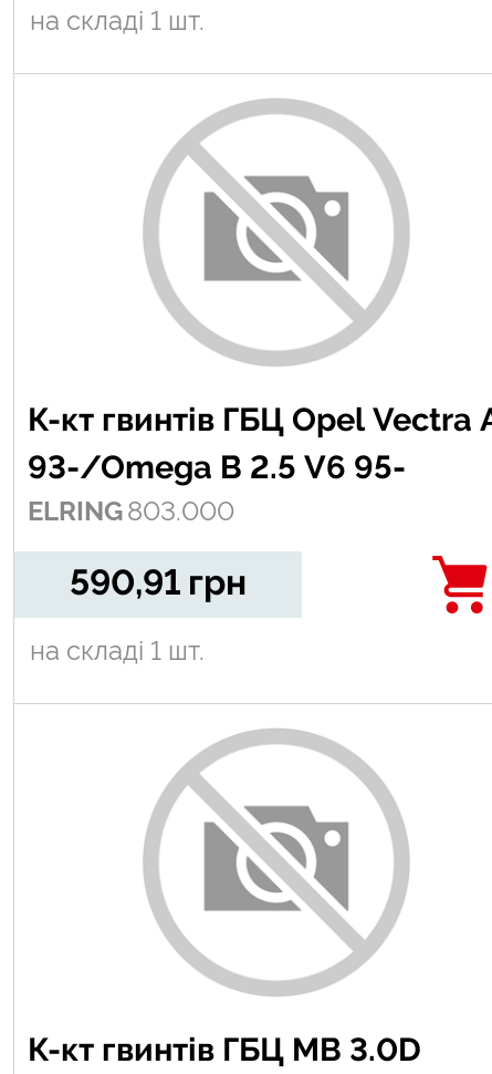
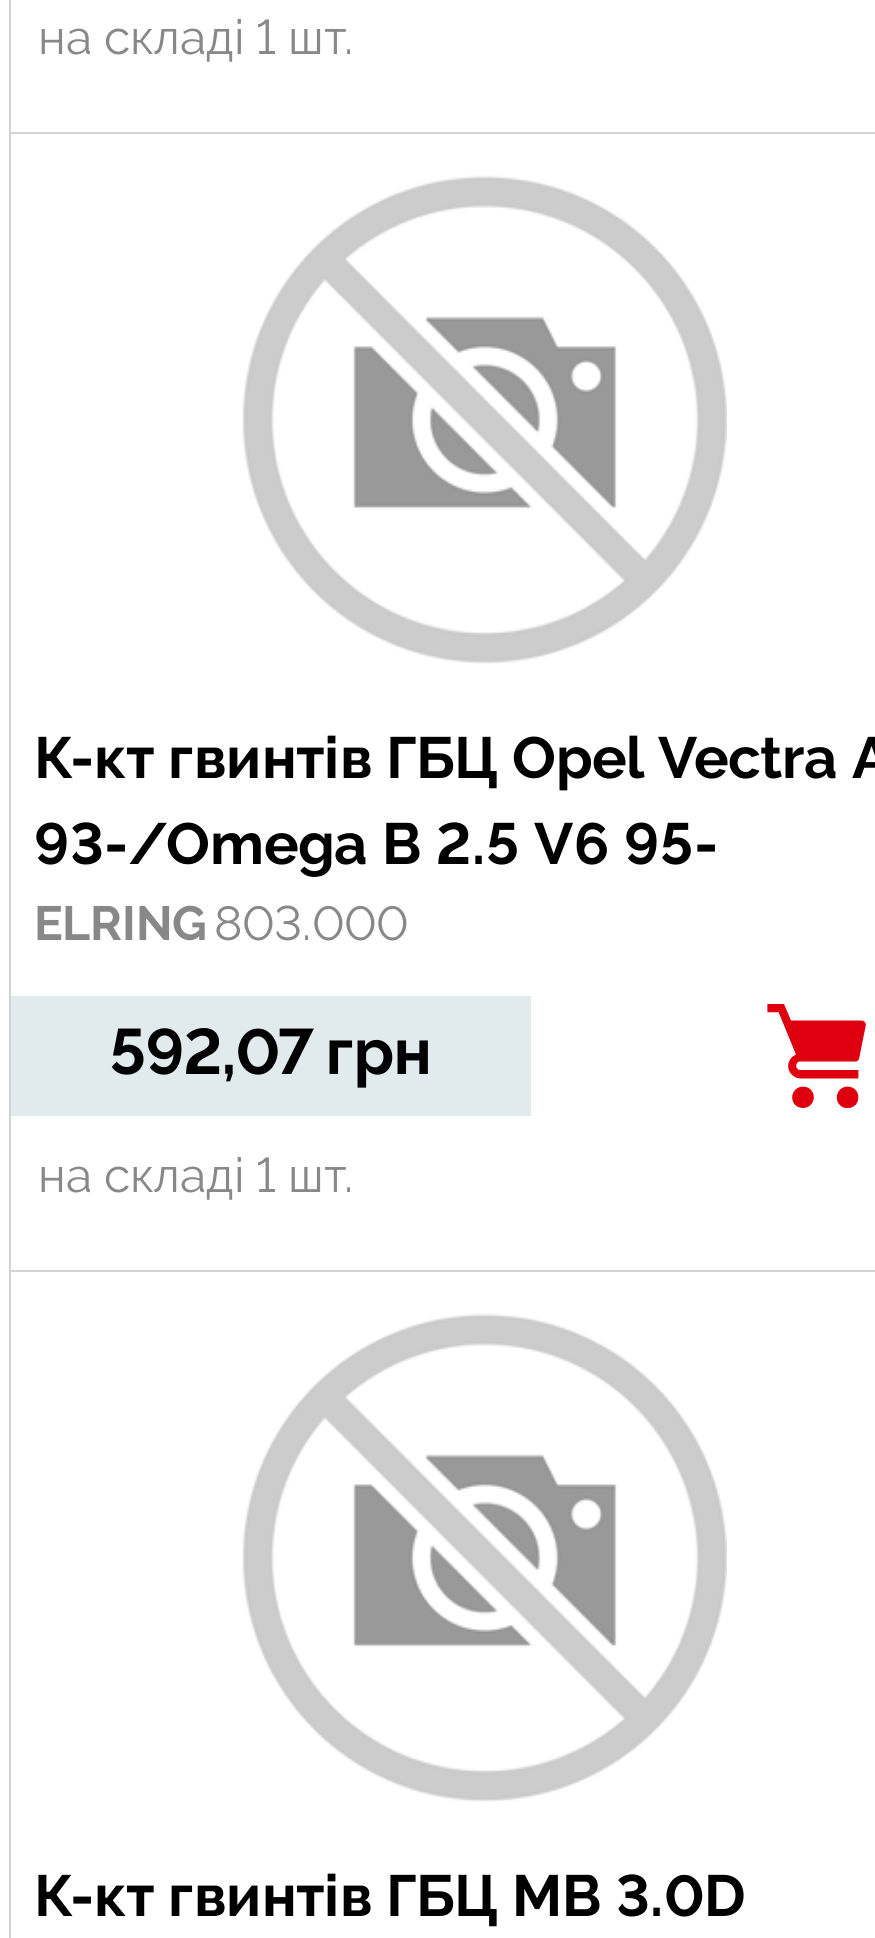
- 590,91 грн
+ 592,07 грн
